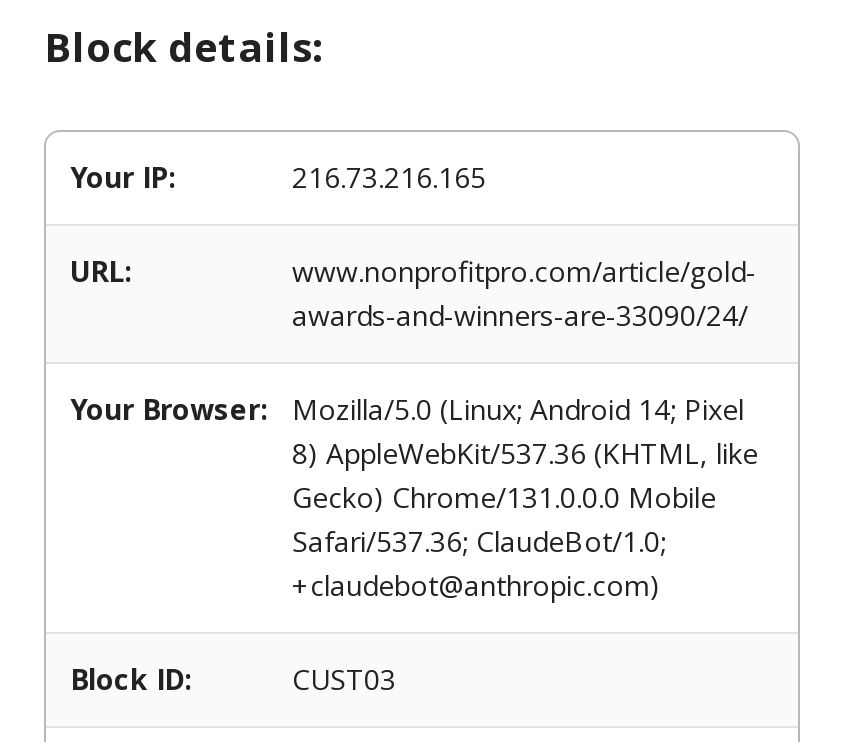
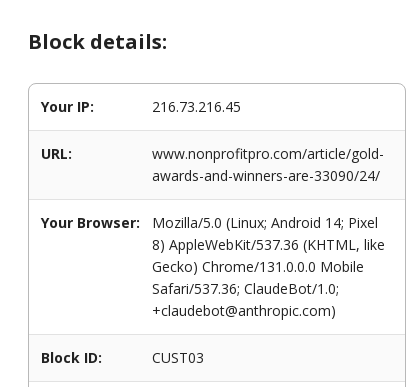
- 216.73.216.165
+ 216.73.216.45
